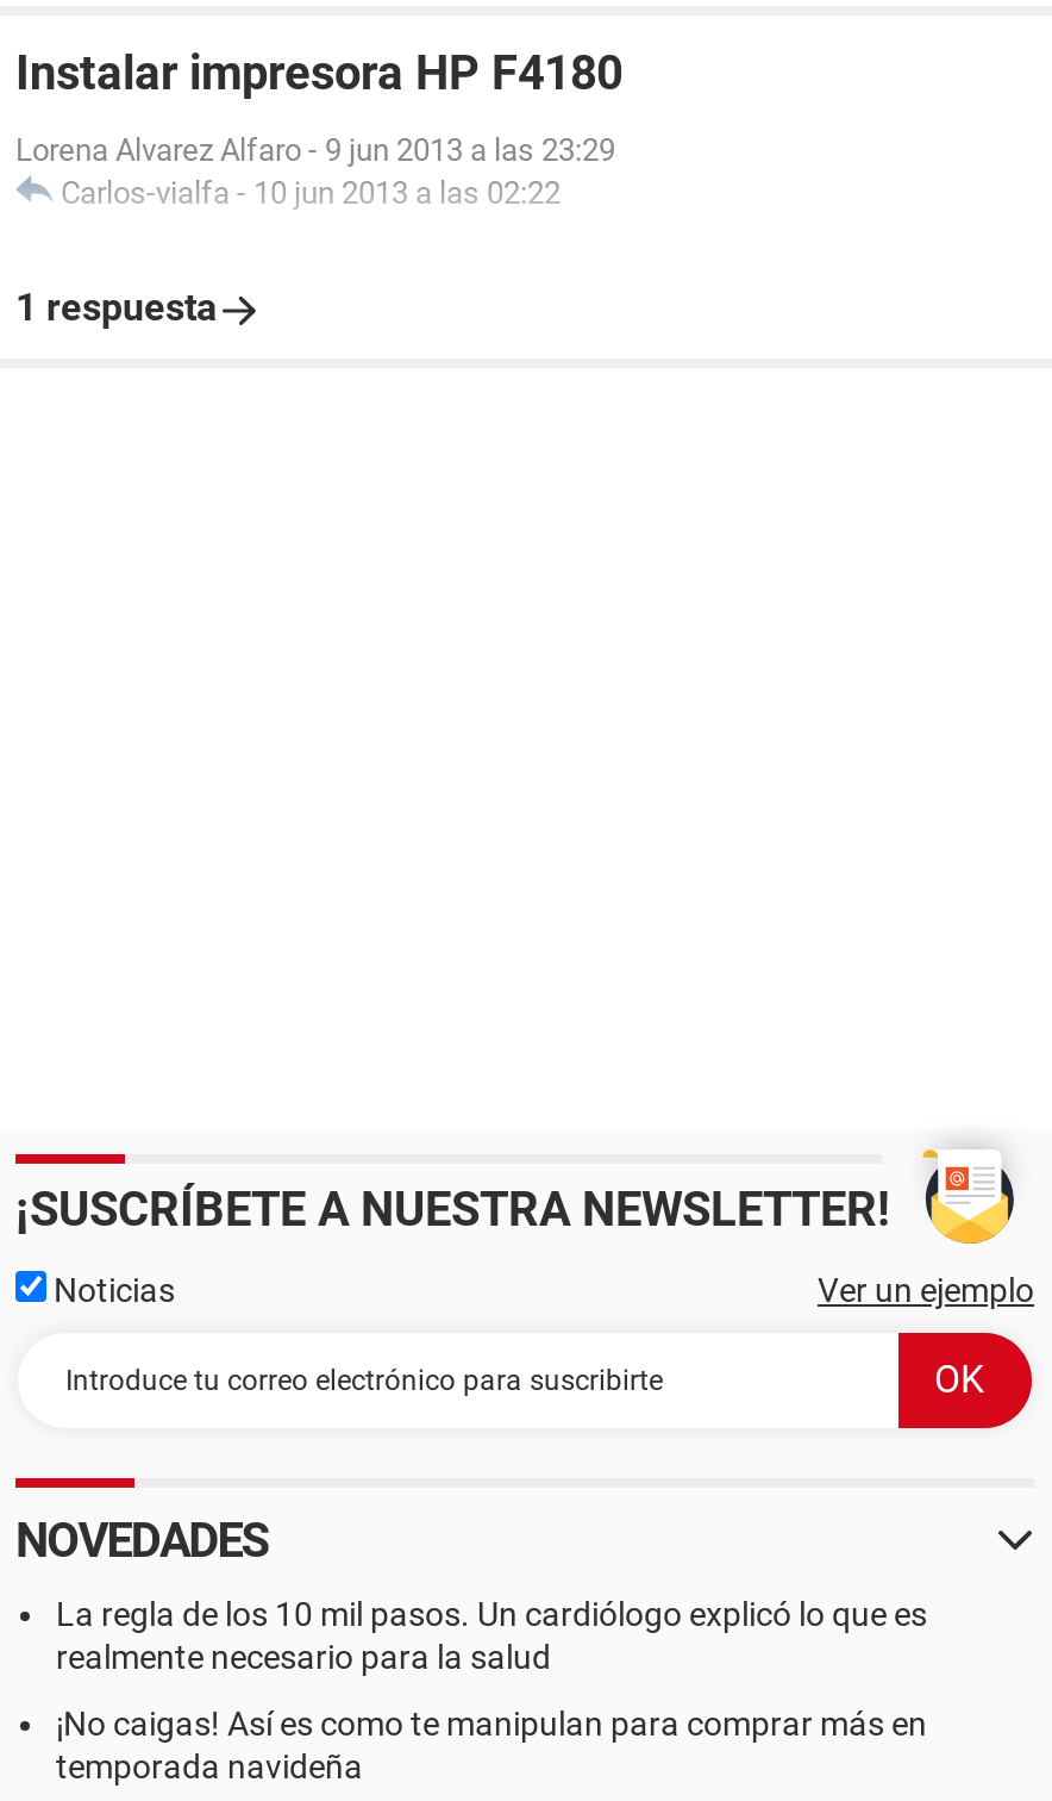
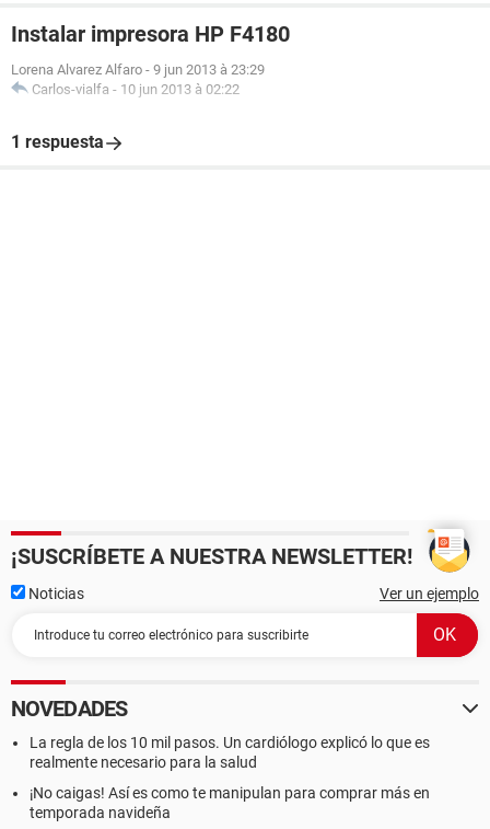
- Lorena Alvarez Alfaro - 9 jun 2013 a las 23:29
- Carlos-vialfa - 10 jun 2013 a las 02:22
+ Lorena Alvarez Alfaro - 9 jun 2013 à 23:29
+ Carlos-vialfa - 10 jun 2013 à 02:22
